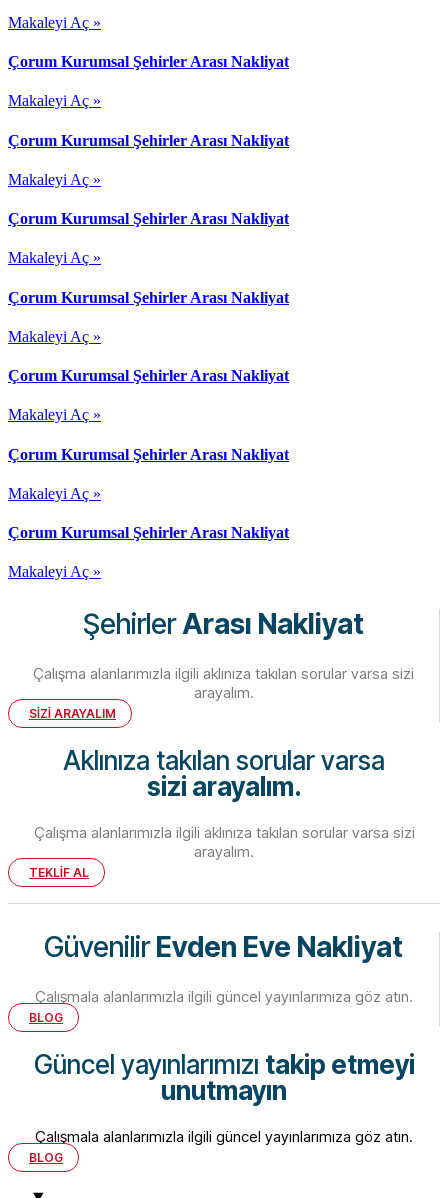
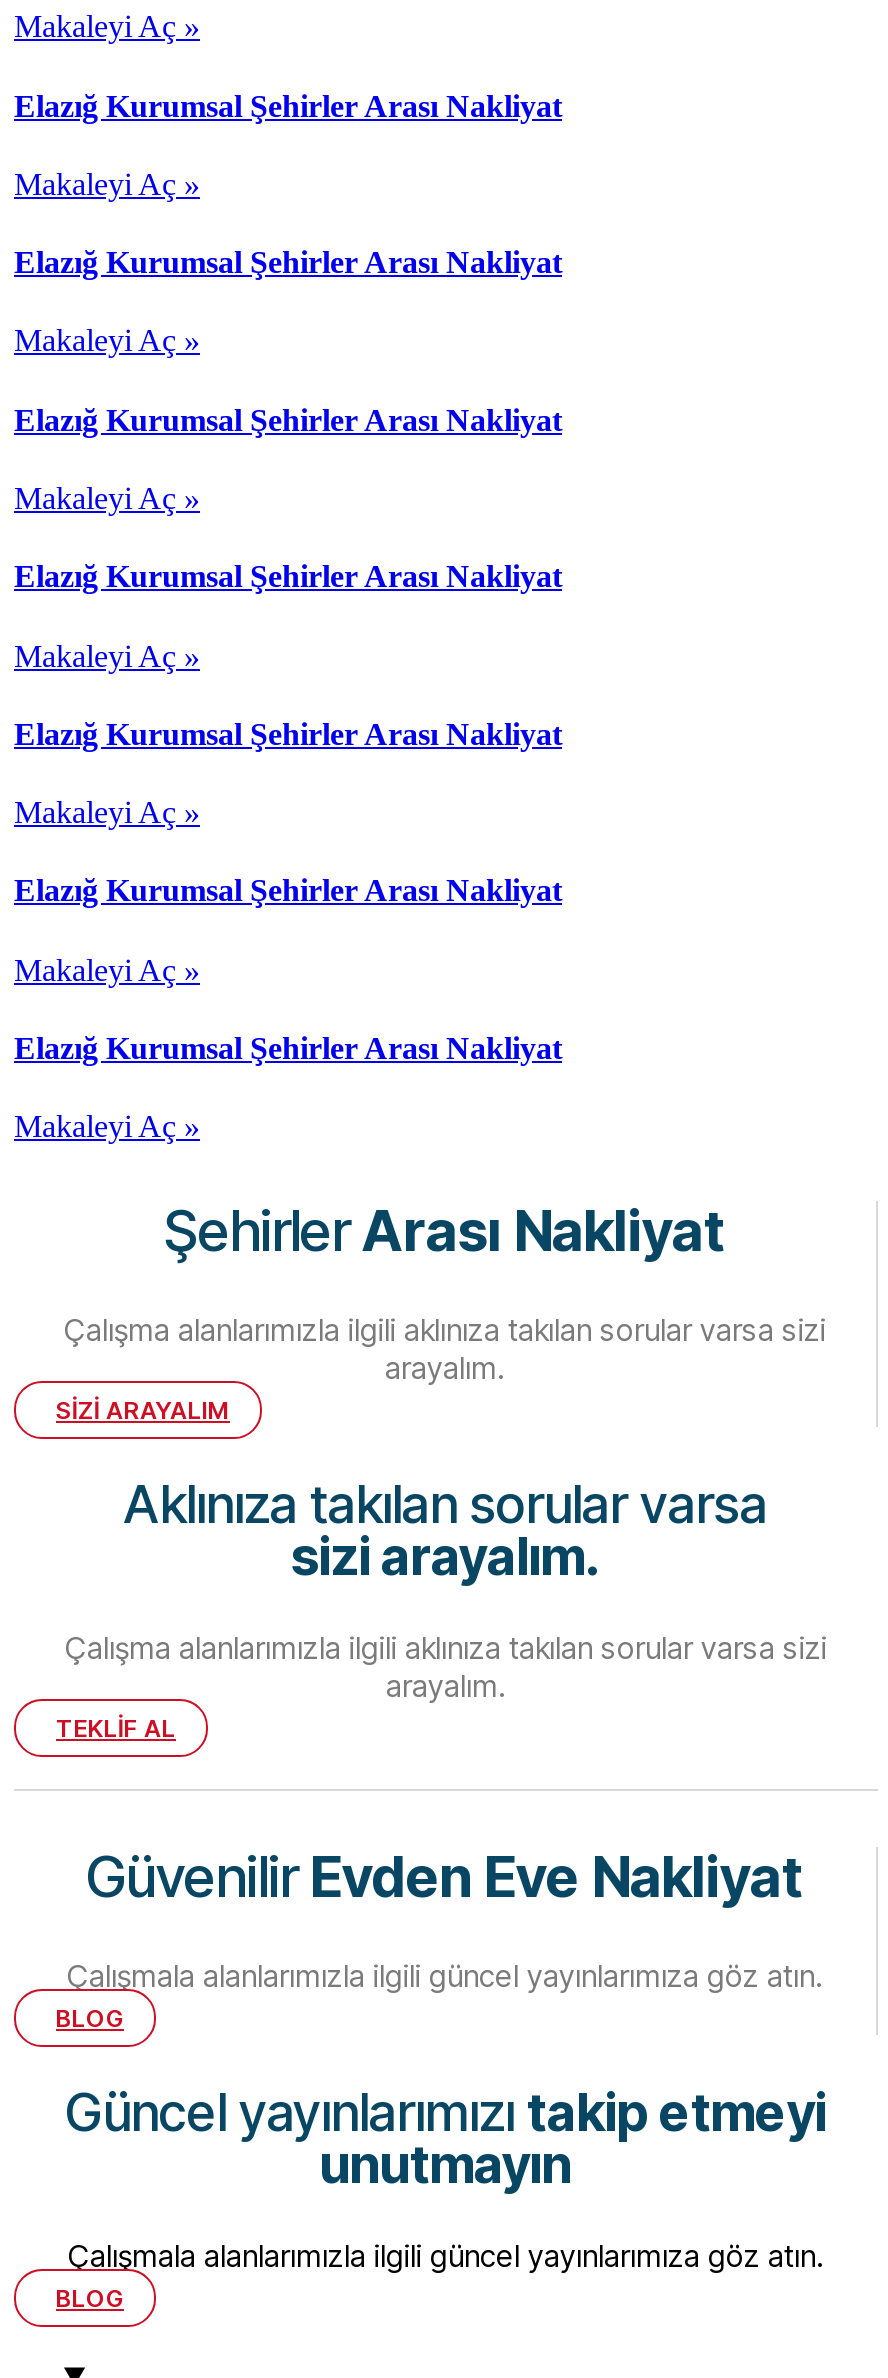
- Çorum Kurumsal Şehirler Arası Nakliyat
+ Elazığ Kurumsal Şehirler Arası Nakliyat

- Çorum Kurumsal Şehirler Arası Nakliyat
+ Elazığ Kurumsal Şehirler Arası Nakliyat

- Çorum Kurumsal Şehirler Arası Nakliyat
+ Elazığ Kurumsal Şehirler Arası Nakliyat

- Çorum Kurumsal Şehirler Arası Nakliyat
+ Elazığ Kurumsal Şehirler Arası Nakliyat

- Çorum Kurumsal Şehirler Arası Nakliyat
+ Elazığ Kurumsal Şehirler Arası Nakliyat

- Çorum Kurumsal Şehirler Arası Nakliyat
+ Elazığ Kurumsal Şehirler Arası Nakliyat

- Çorum Kurumsal Şehirler Arası Nakliyat
+ Elazığ Kurumsal Şehirler Arası Nakliyat
